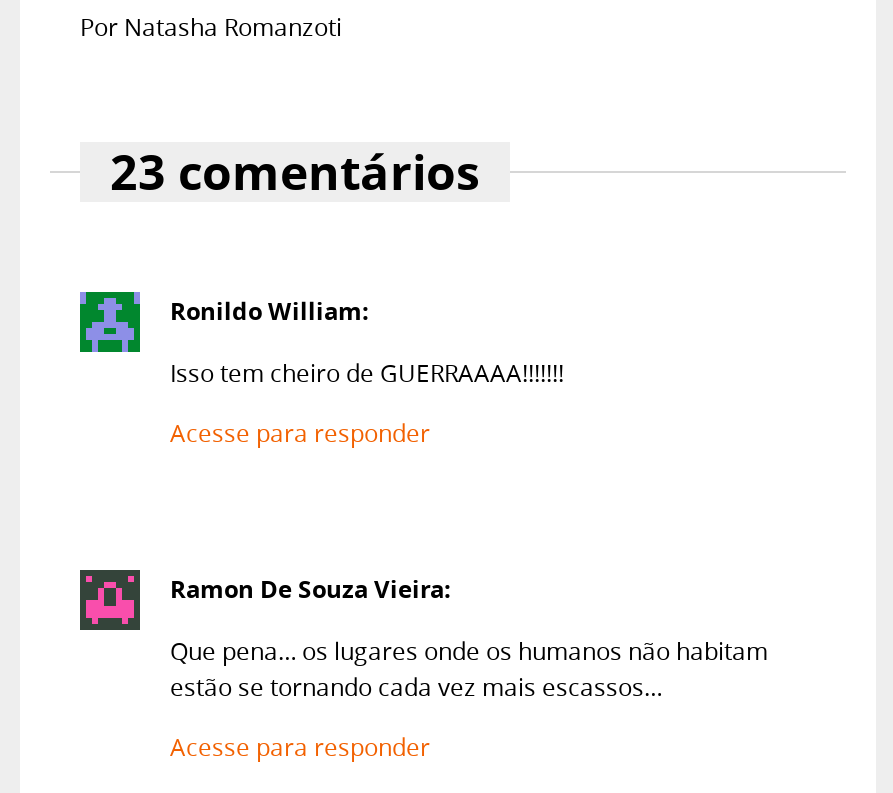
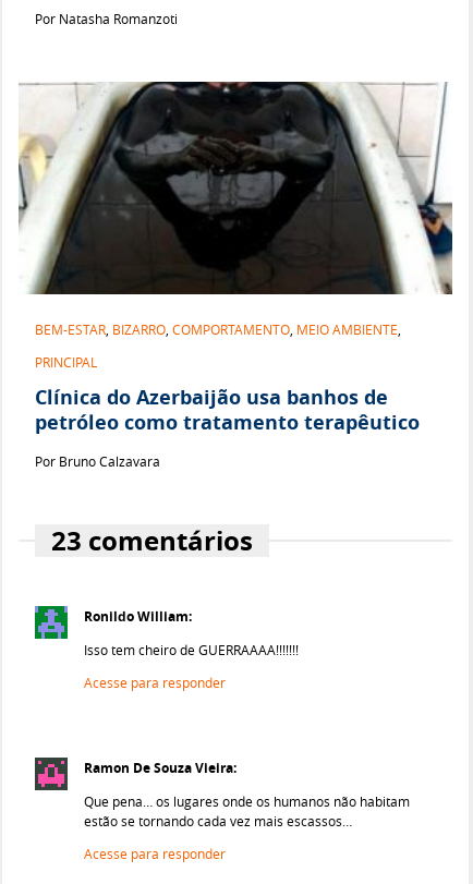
+ [image]
+ BEM-ESTAR, BIZARRO, COMPORTAMENTO, MEIO AMBIENTE,
+ PRINCIPAL
+ Clínica do Azerbaijão usa banhos de
+ petróleo como tratamento terapêutico
+ Por Bruno Calzavara
